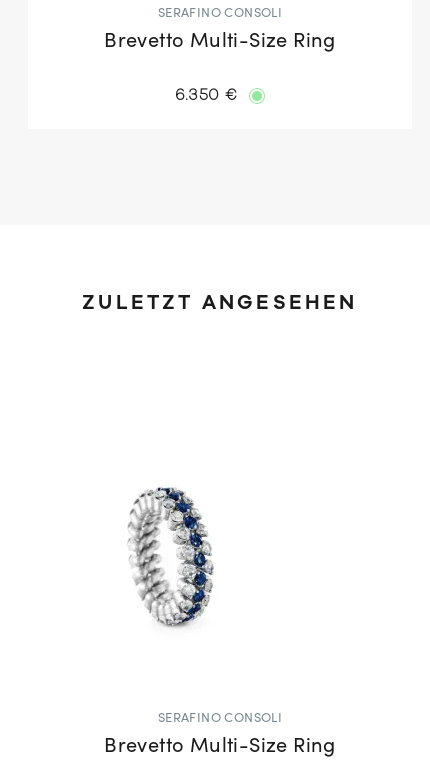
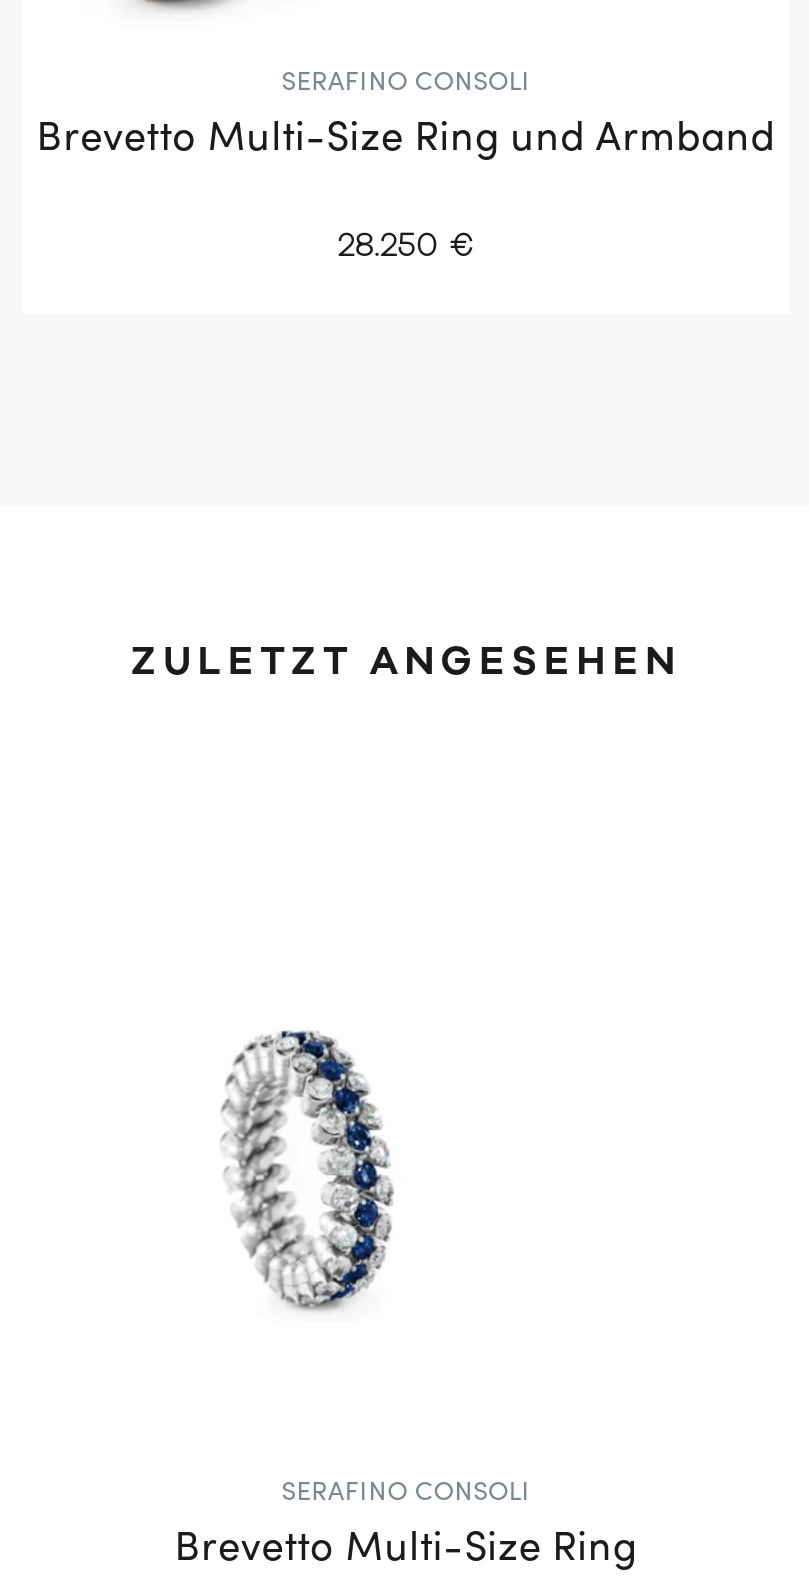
- Brevetto Multi-Size Ring
+ Brevetto Multi-Size Ring und Armband

- 6.350 €
+ 28.250 €
